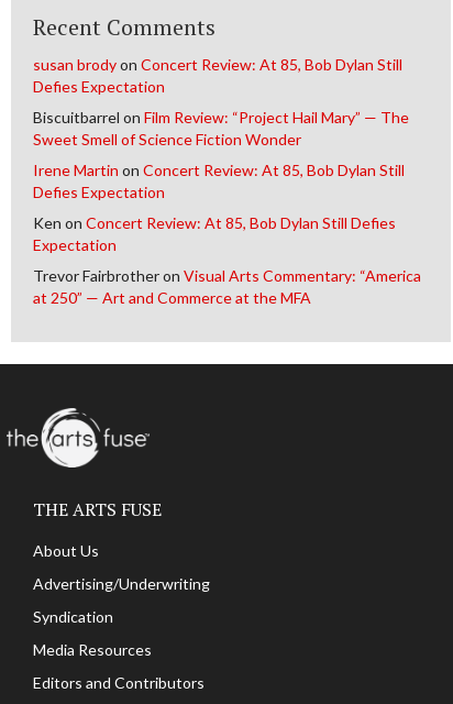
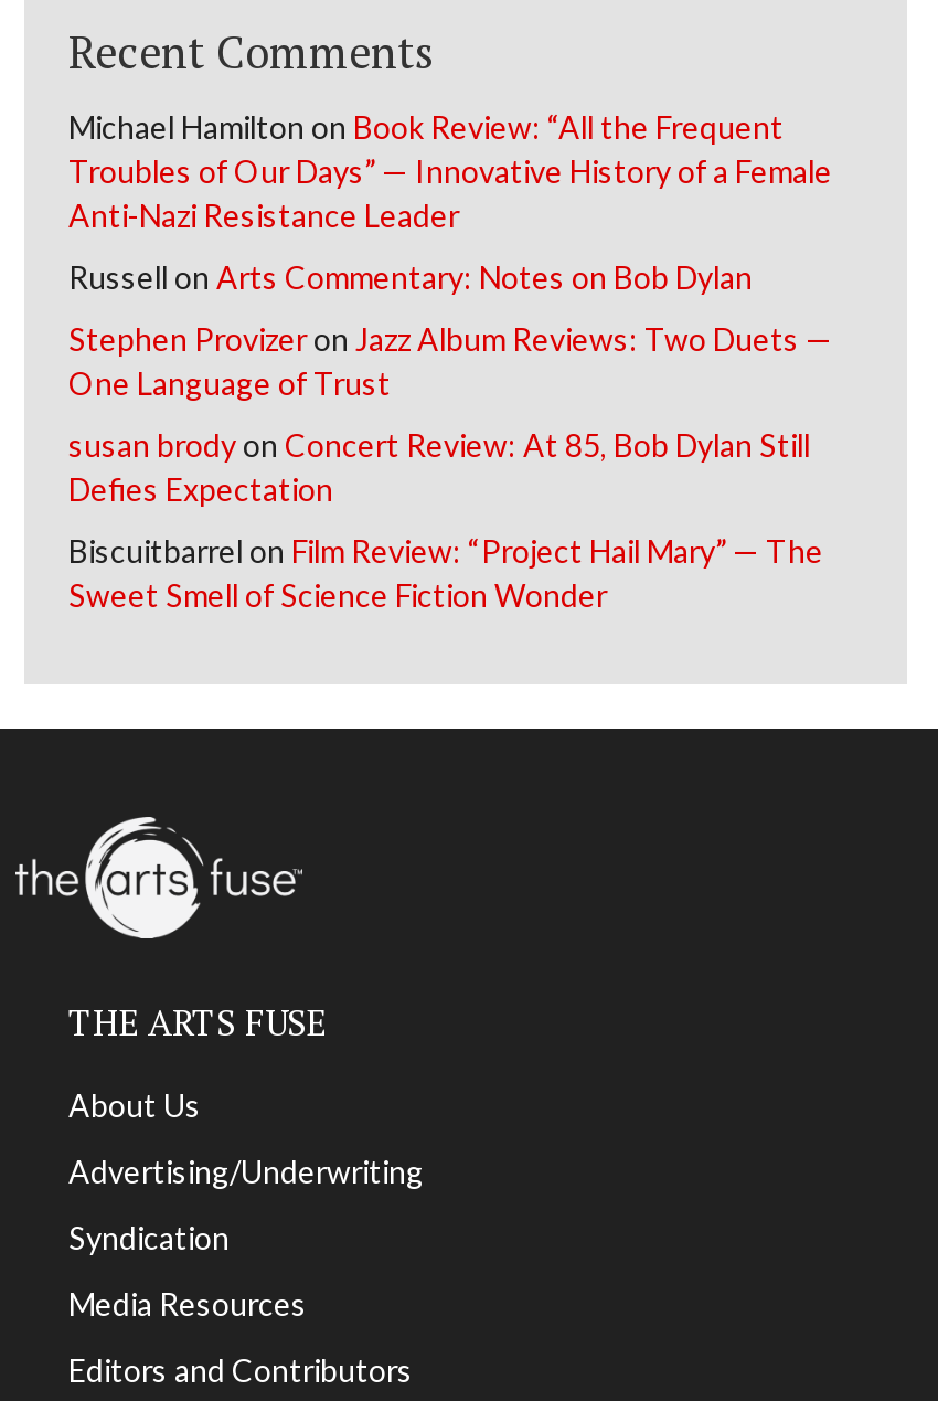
+ Michael Hamilton on Book Review: “All the Frequent
+ Troubles of Our Days” — Innovative History of a Female
+ Anti-Nazi Resistance Leader
+ Russell on Arts Commentary: Notes on Bob Dylan
+ Stephen Provizer on Jazz Album Reviews: Two Duets —
+ One Language of Trust

moved down: susan brody on Concert Review: At 85, Bob Dylan Still | Defies Expectation | Biscuitbarrel on Film Review: “Project Hail Mary” — The | Sweet Smell of Science Fiction Wonder

- Irene Martin on Concert Review: At 85, Bob Dylan Still
- Defies Expectation
- Ken on Concert Review: At 85, Bob Dylan Still Defies
- Expectation
- Trevor Fairbrother on Visual Arts Commentary: “America
- at 250” — Art and Commerce at the MFA
